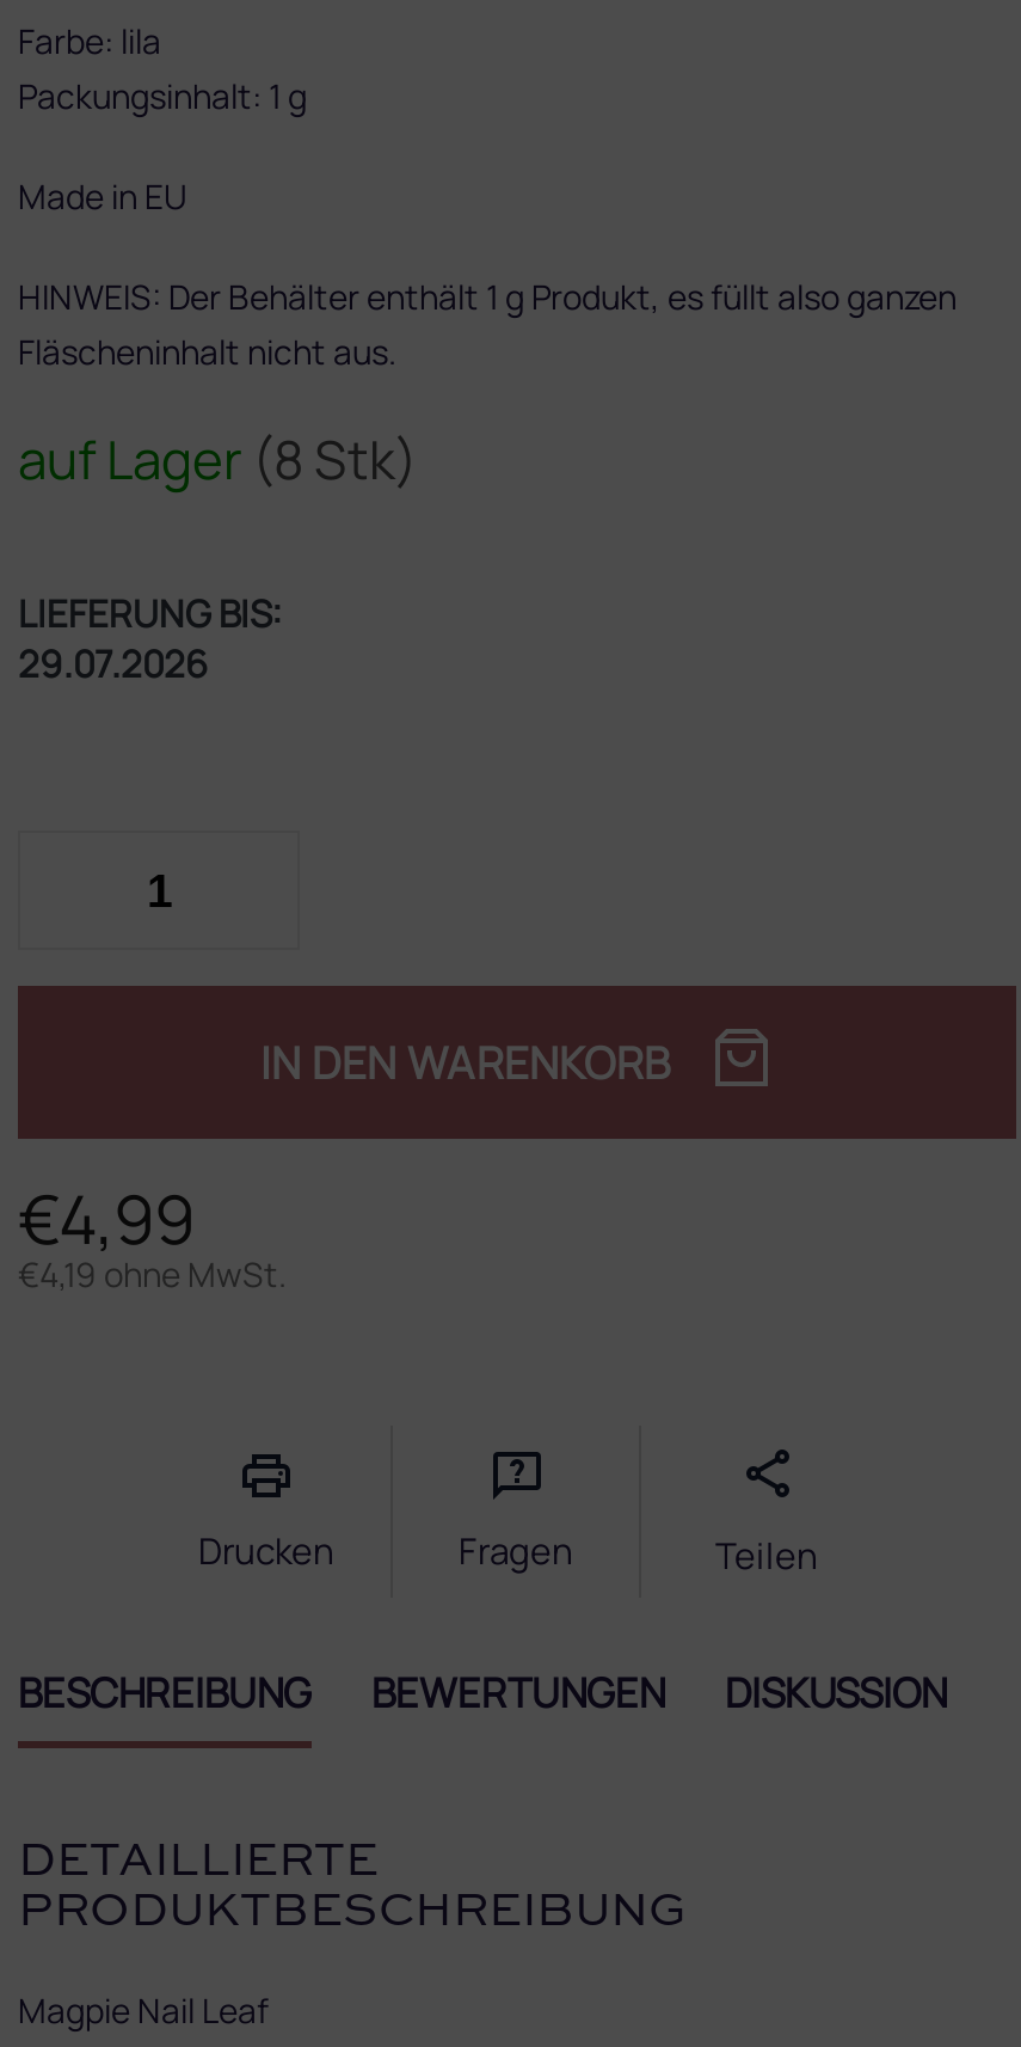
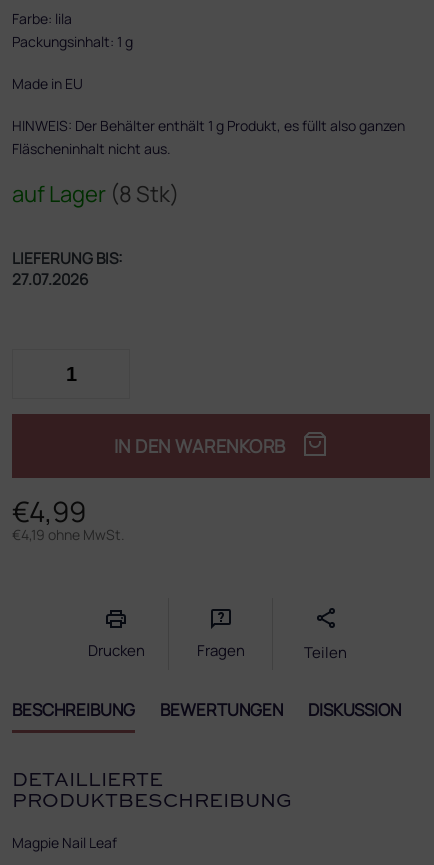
- 29.07.2026
+ 27.07.2026
